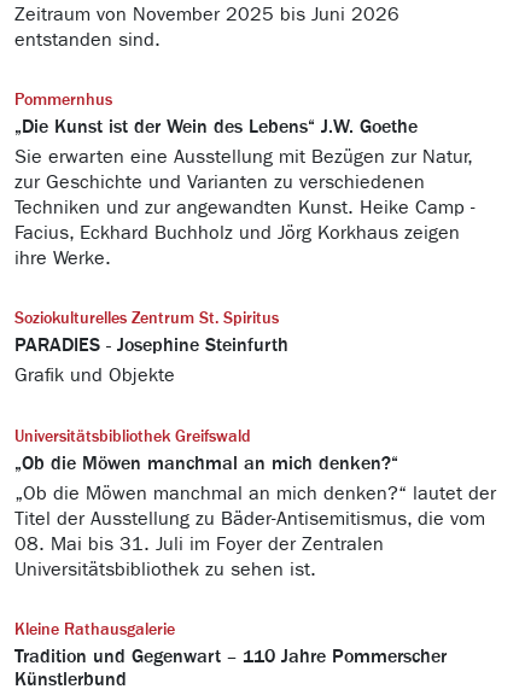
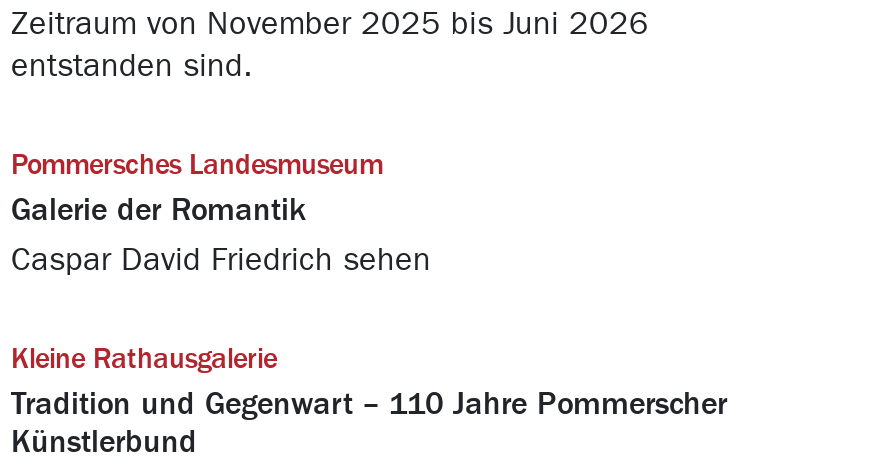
- Pommernhus
- „Die Kunst ist der Wein des Lebens“ J.W. Goethe
- Sie erwarten eine Ausstellung mit Bezügen zur Natur,
- zur Geschichte und Varianten zu verschiedenen
- Techniken und zur angewandten Kunst. Heike Camp -
- Facius, Eckhard Buchholz und Jörg Korkhaus zeigen
- ihre Werke.
- Soziokulturelles Zentrum St. Spiritus
- PARADIES - Josephine Steinfurth
- Grafik und Objekte
- Universitätsbibliothek Greifswald
- „Ob die Möwen manchmal an mich denken?“
- „Ob die Möwen manchmal an mich denken?“ lautet der
- Titel der Ausstellung zu Bäder-Antisemitismus, die vom
- 08. Mai bis 31. Juli im Foyer der Zentralen
- Universitätsbibliothek zu sehen ist.
+ Pommersches Landesmuseum
+ Galerie der Romantik
+ Caspar David Friedrich sehen
